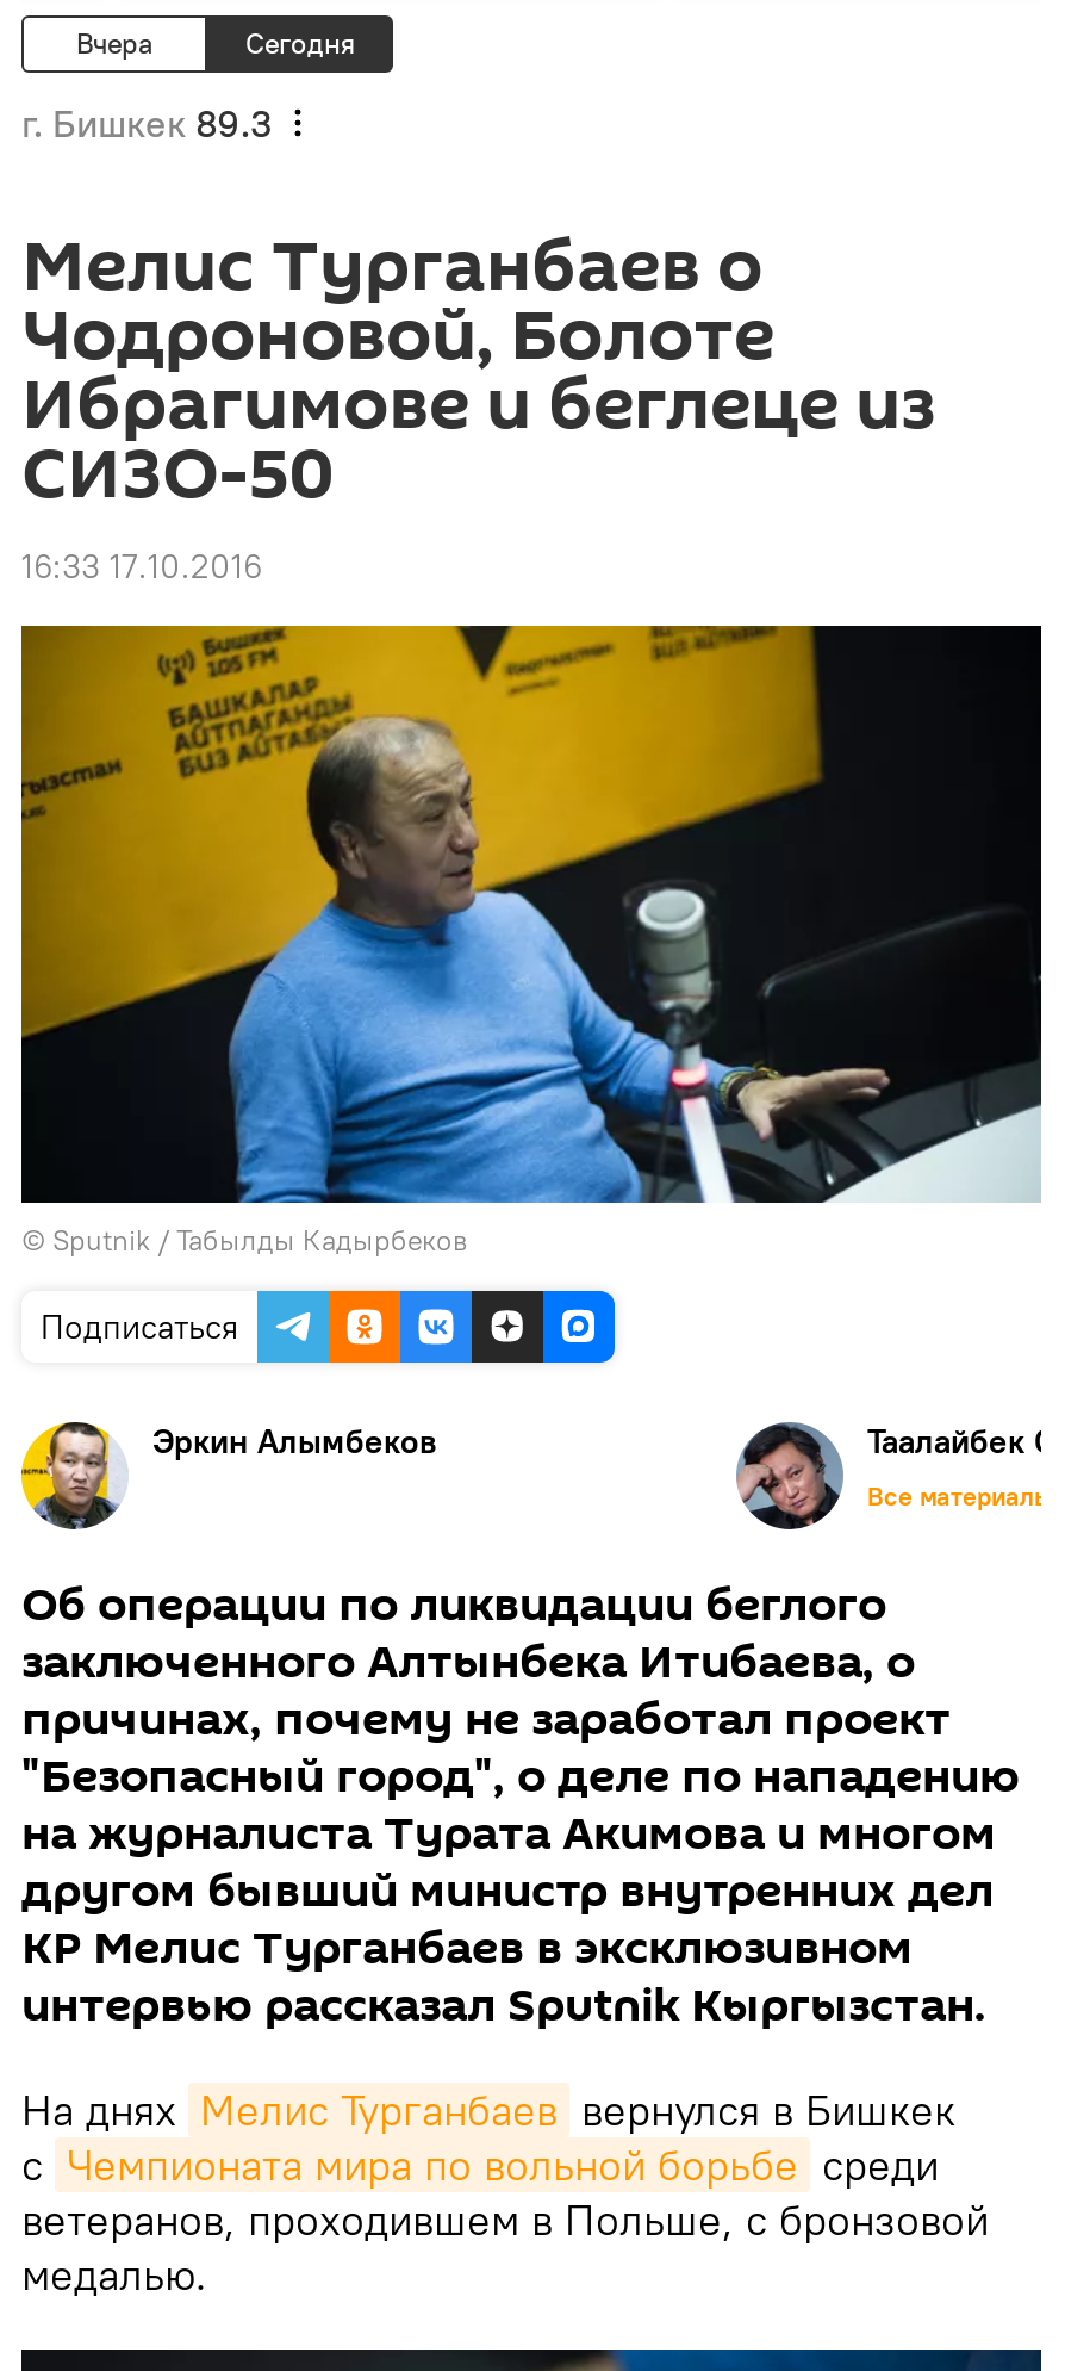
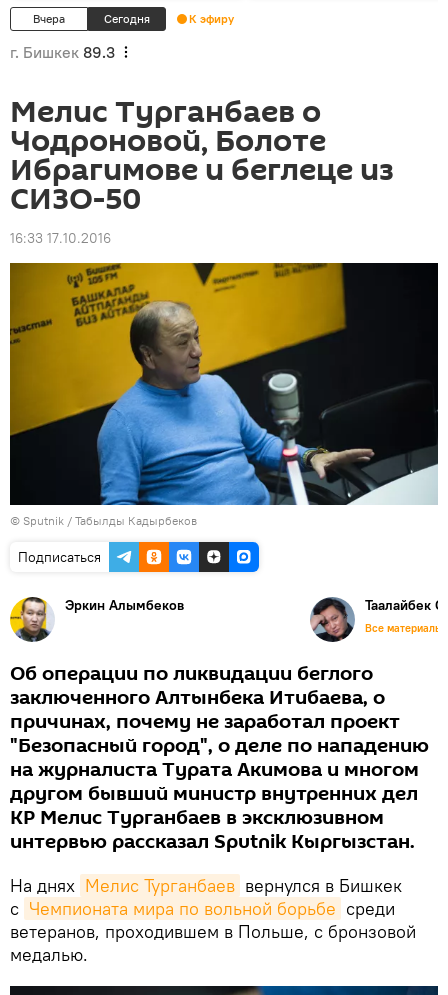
+ К эфиру
